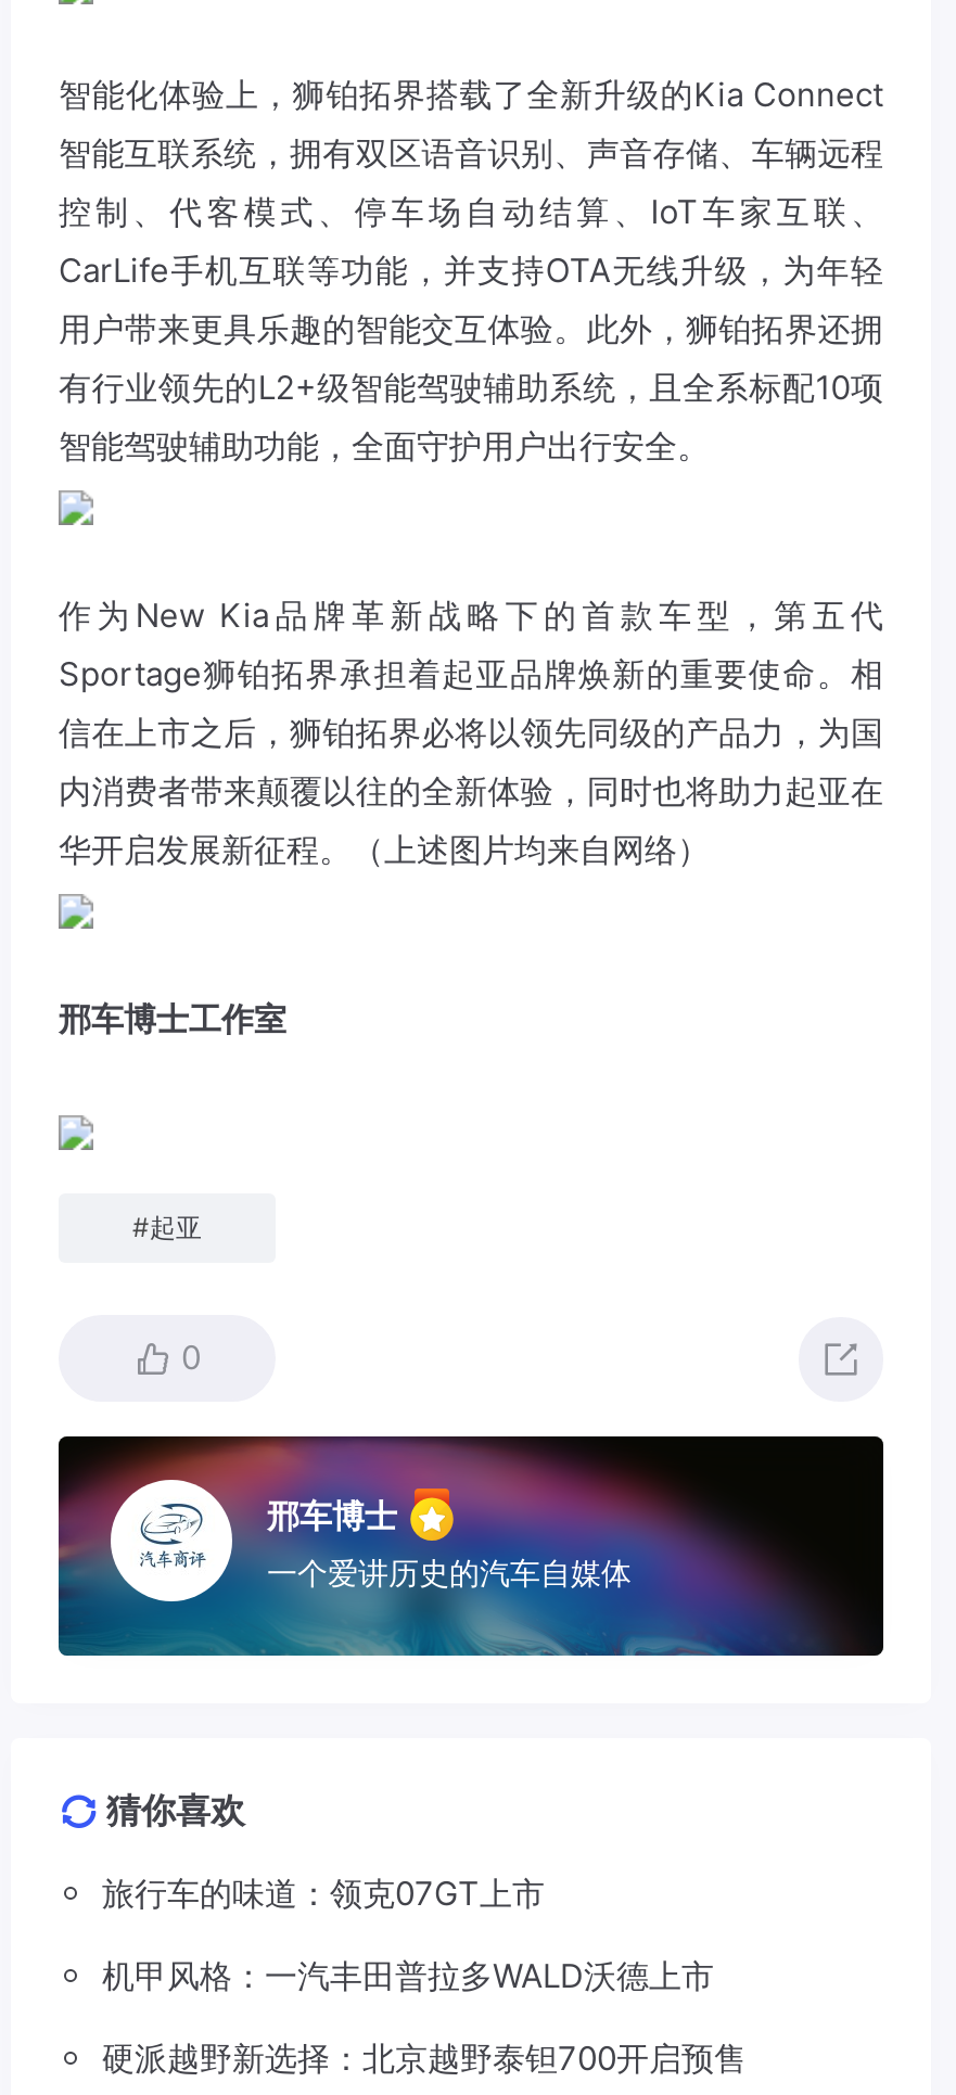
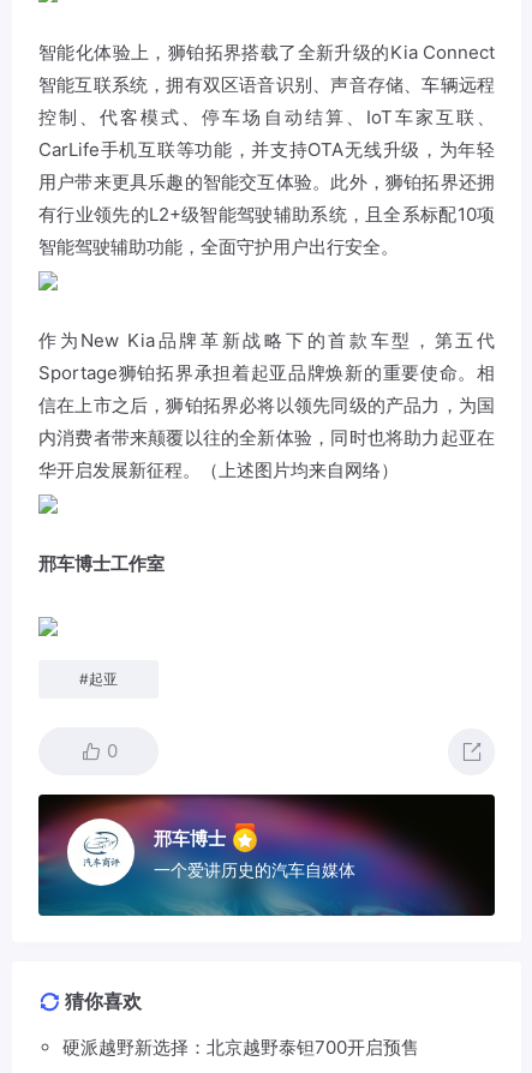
- 旅行车的味道：领克07GT上市
- 机甲风格：一汽丰田普拉多WALD沃德上市
